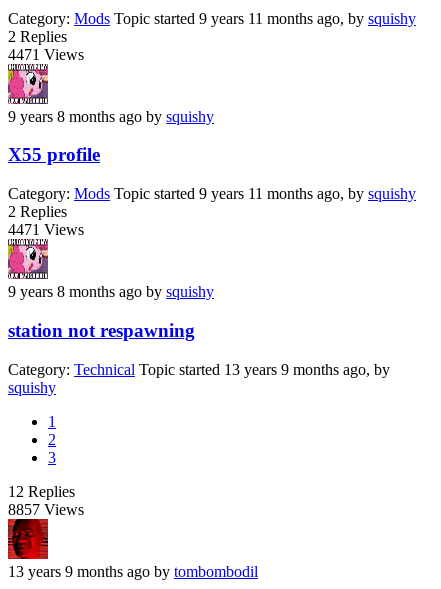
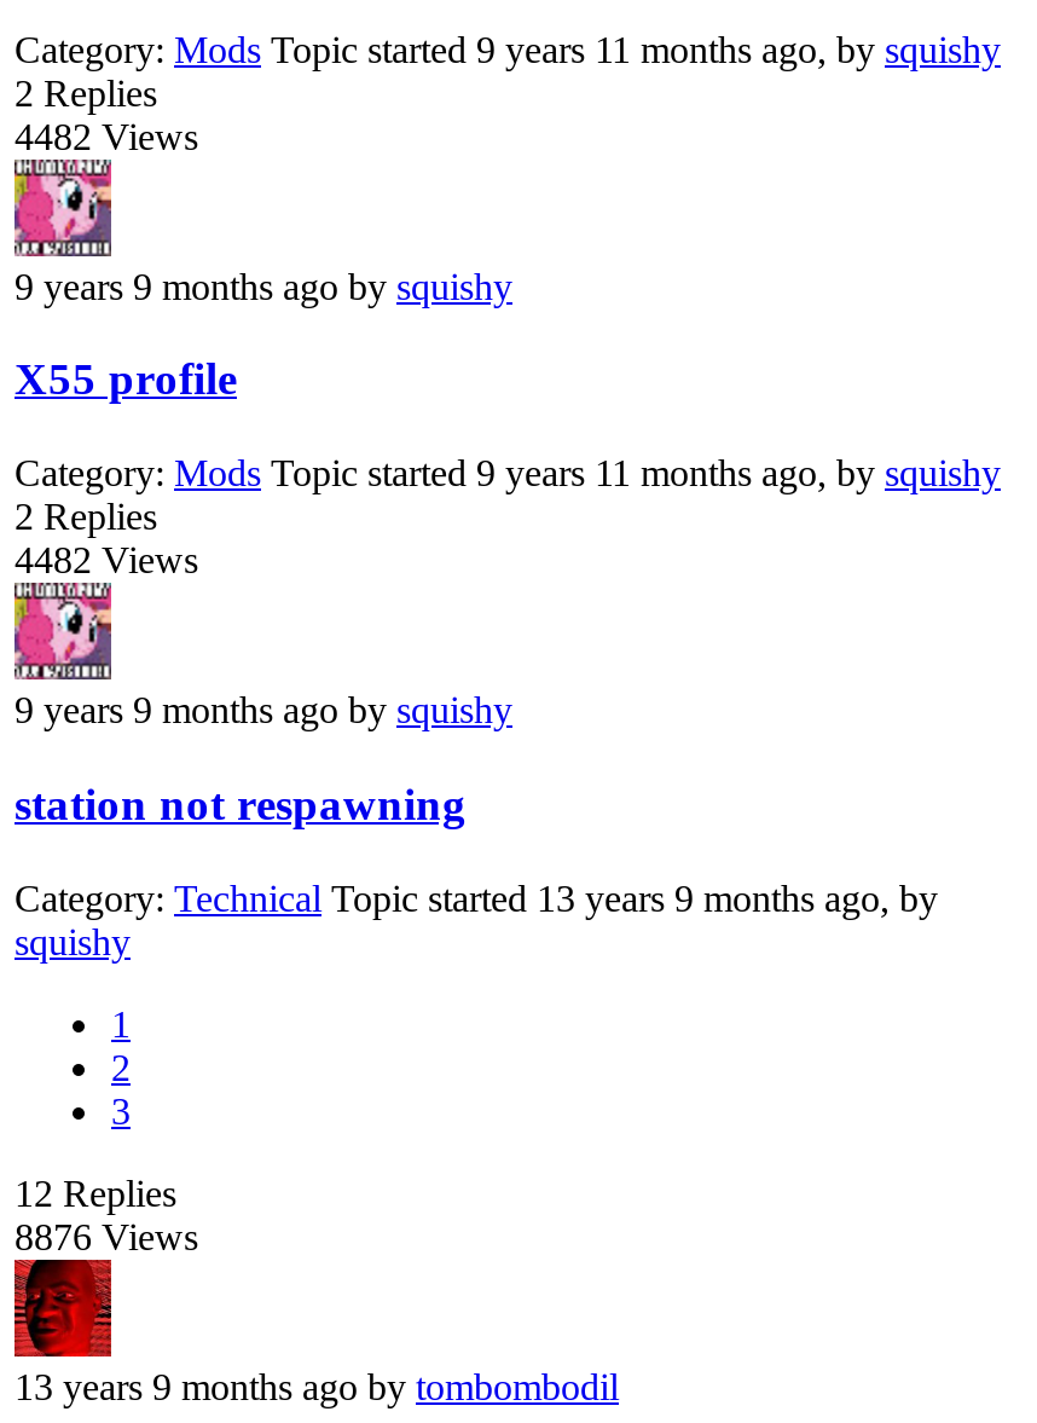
- 4471 Views
+ 4482 Views

- 9 years 8 months ago by squishy
+ 9 years 9 months ago by squishy

- 4471 Views
+ 4482 Views

- 9 years 8 months ago by squishy
+ 9 years 9 months ago by squishy

- 8857 Views
+ 8876 Views
